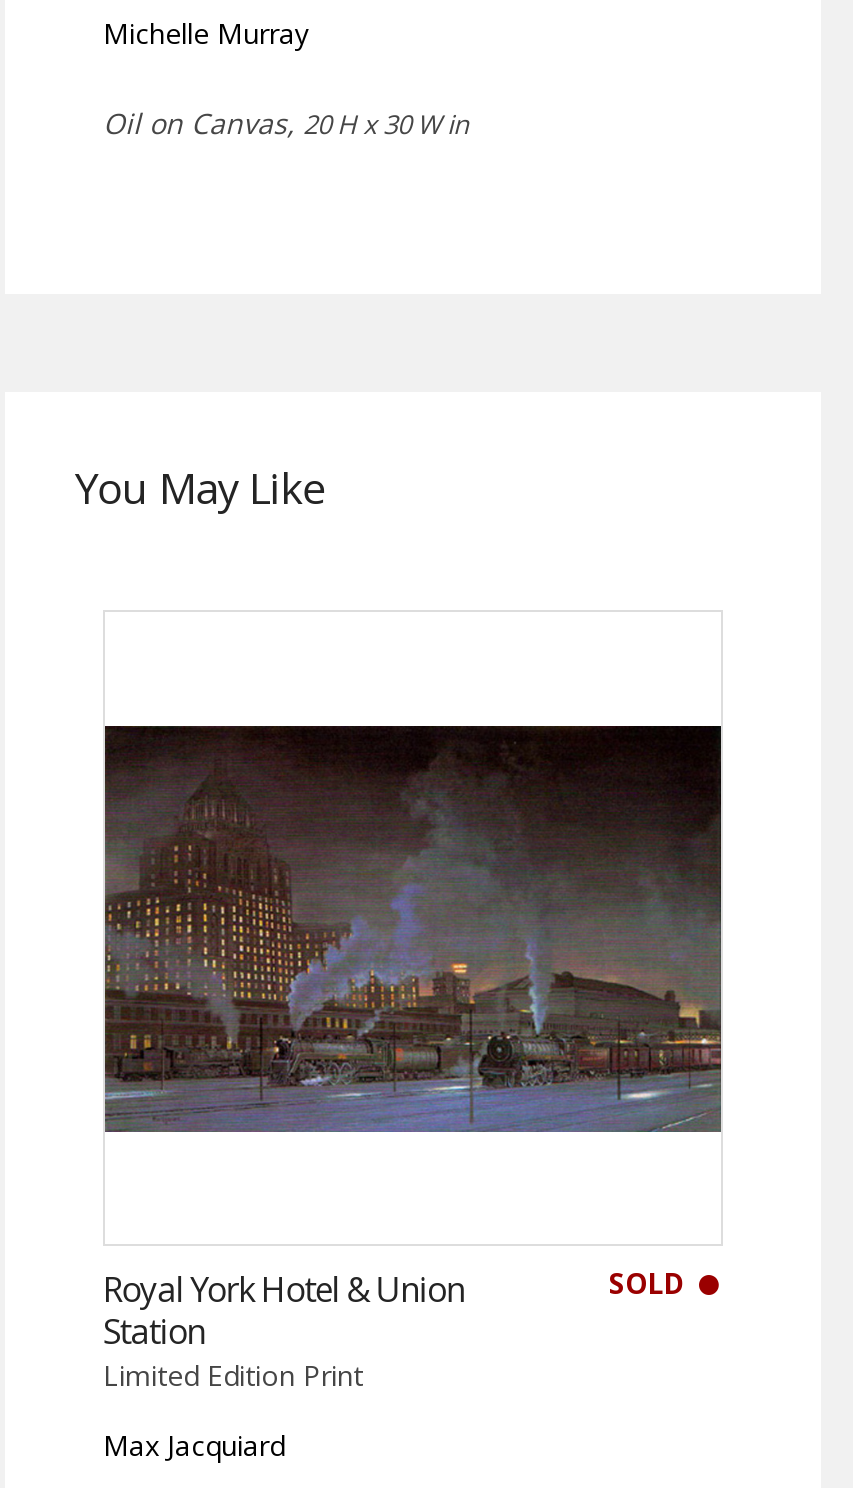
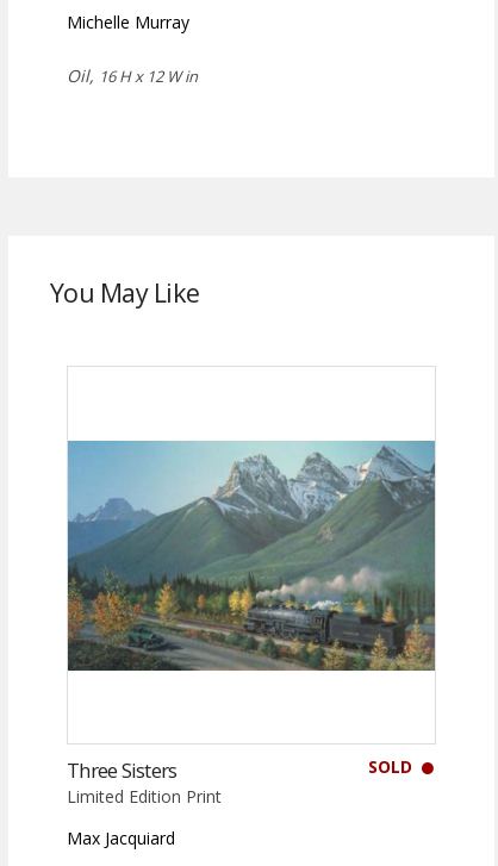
- Oil on Canvas, 20 H x 30 W in
+ Oil, 16 H x 12 W in

- [image]
+ [image]

- Royal York Hotel & Union
- Station
+ Three Sisters
